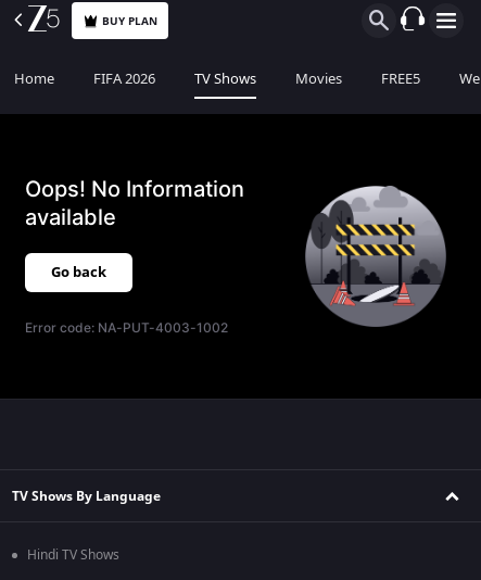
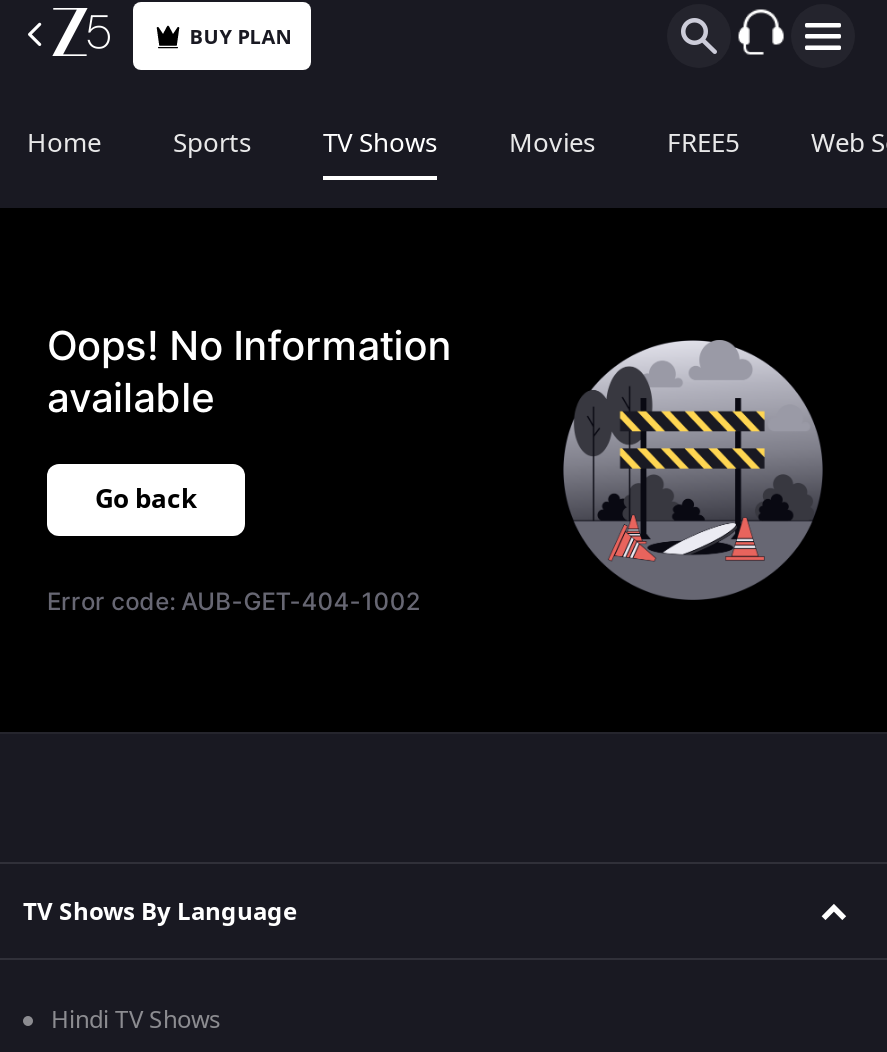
- FIFA 2026
+ Sports

- Error code: NA-PUT-4003-1002
+ Error code: AUB-GET-404-1002
